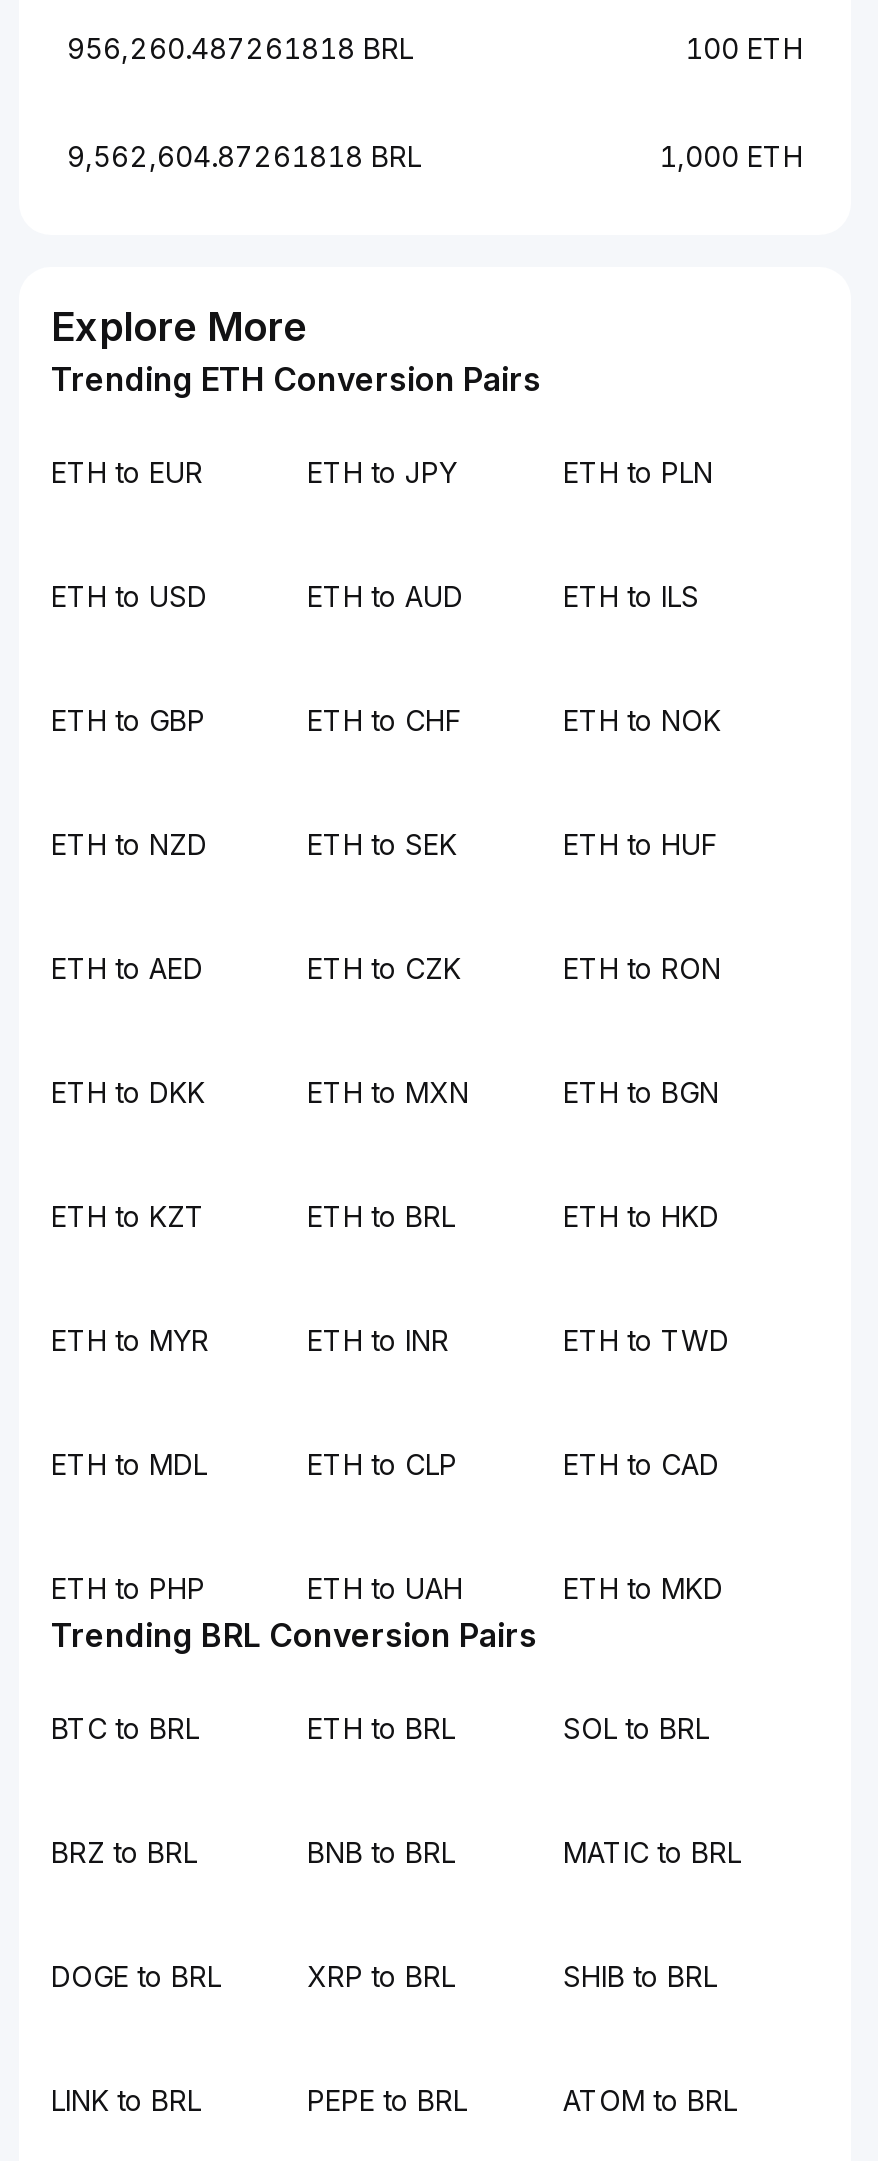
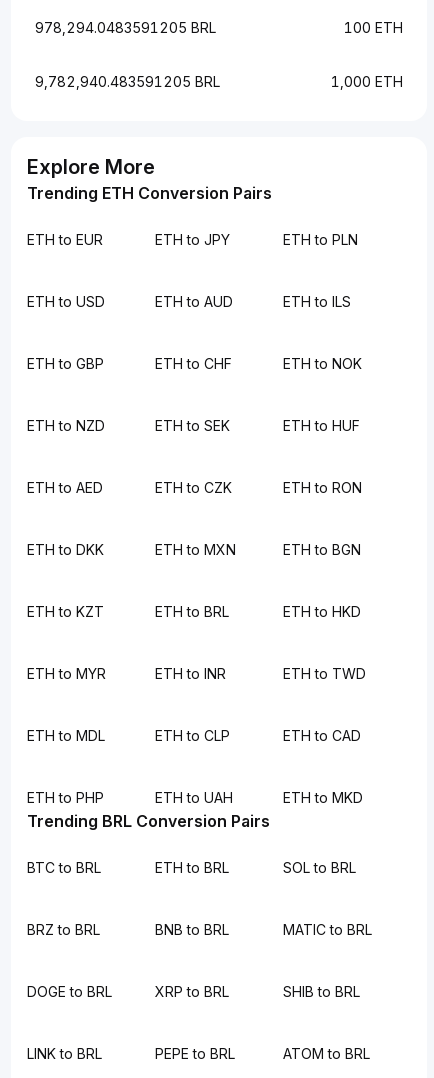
- 956,260.487261818 BRL
+ 978,294.0483591205 BRL

- 9,562,604.87261818 BRL
+ 9,782,940.483591205 BRL
